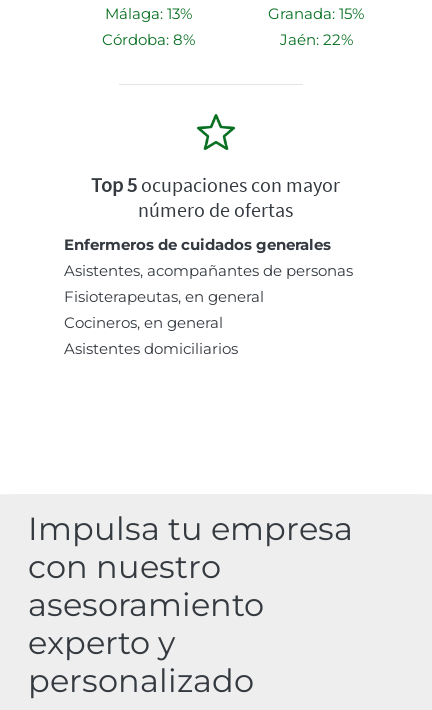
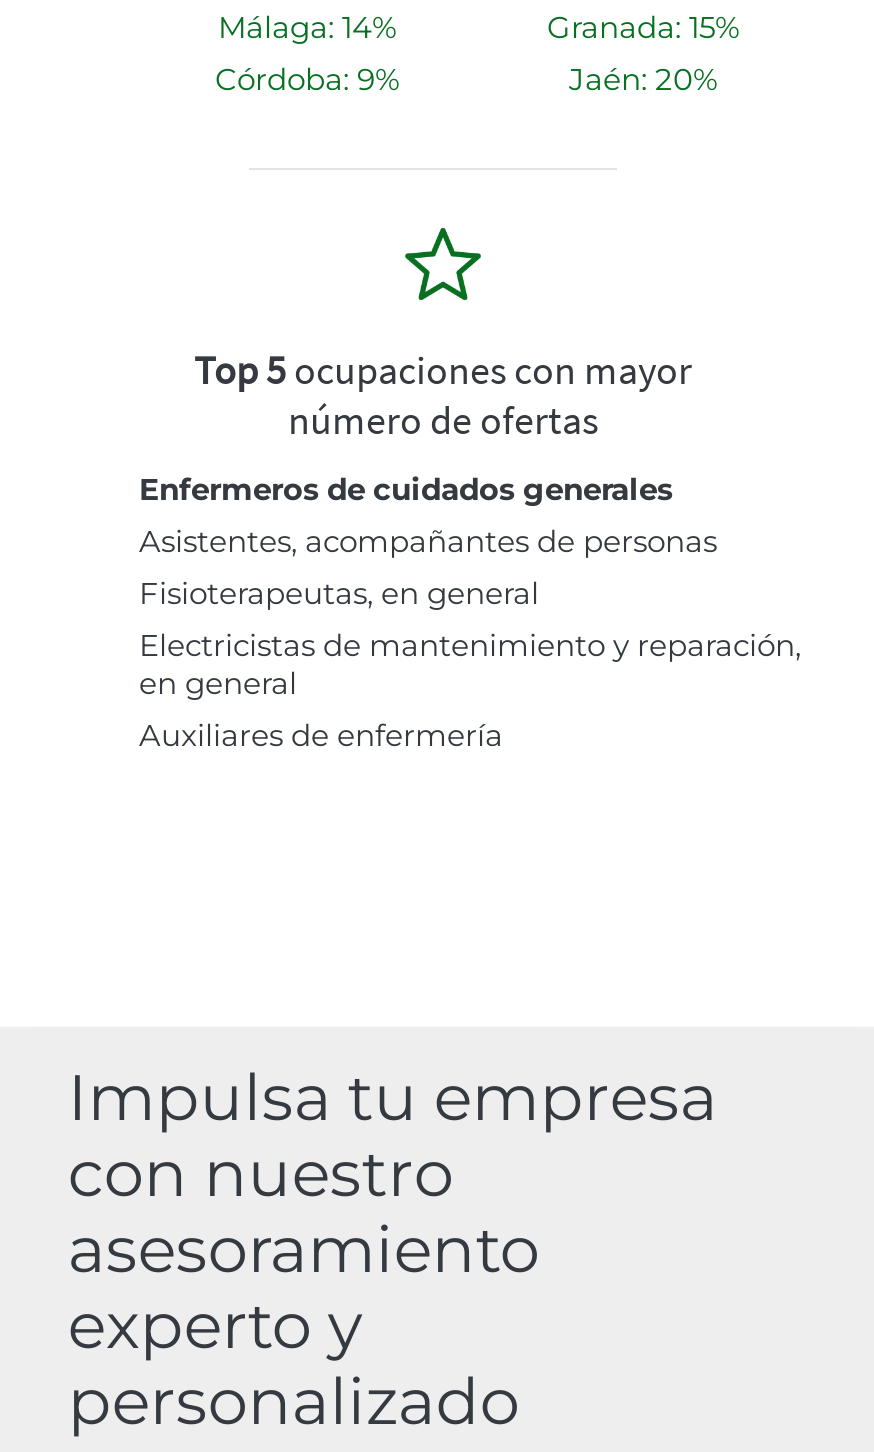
- Málaga: 13%
+ Málaga: 14%

- Córdoba: 8%
+ Córdoba: 9%

- Jaén: 22%
+ Jaén: 20%

- Cocineros, en general
- Asistentes domiciliarios
+ Electricistas de mantenimiento y reparación,
+ en general
+ Auxiliares de enfermería
